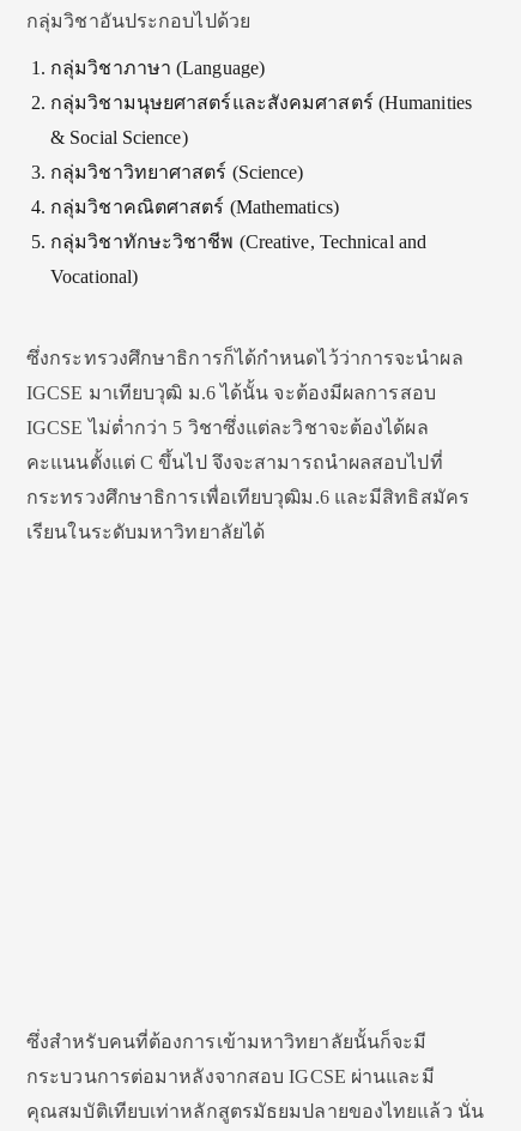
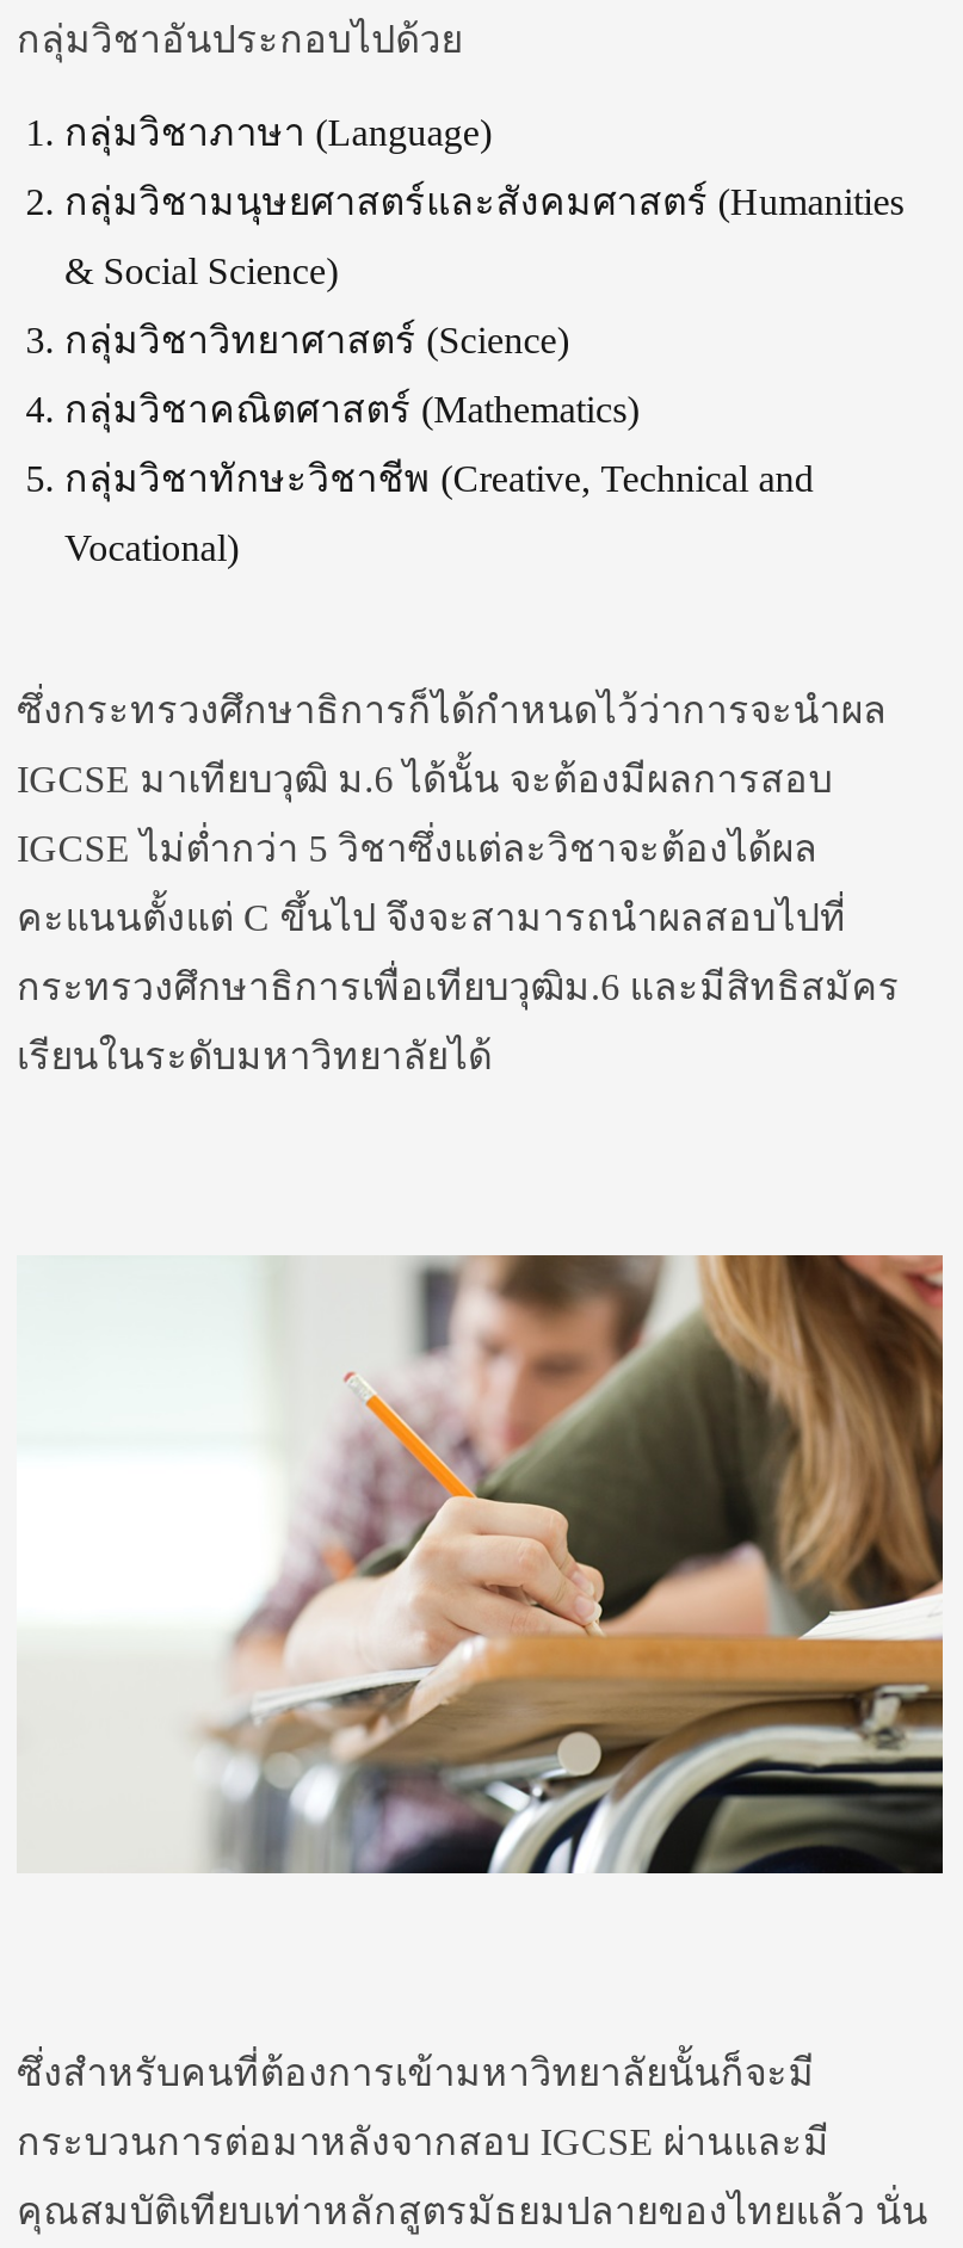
+ [image]
